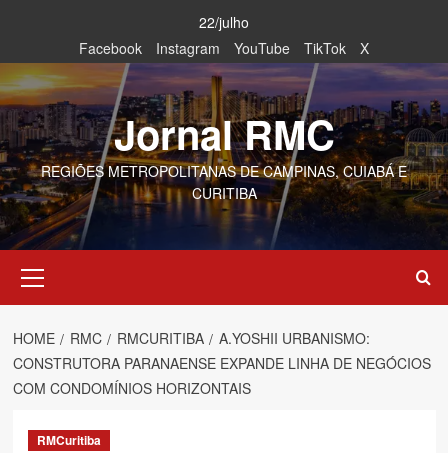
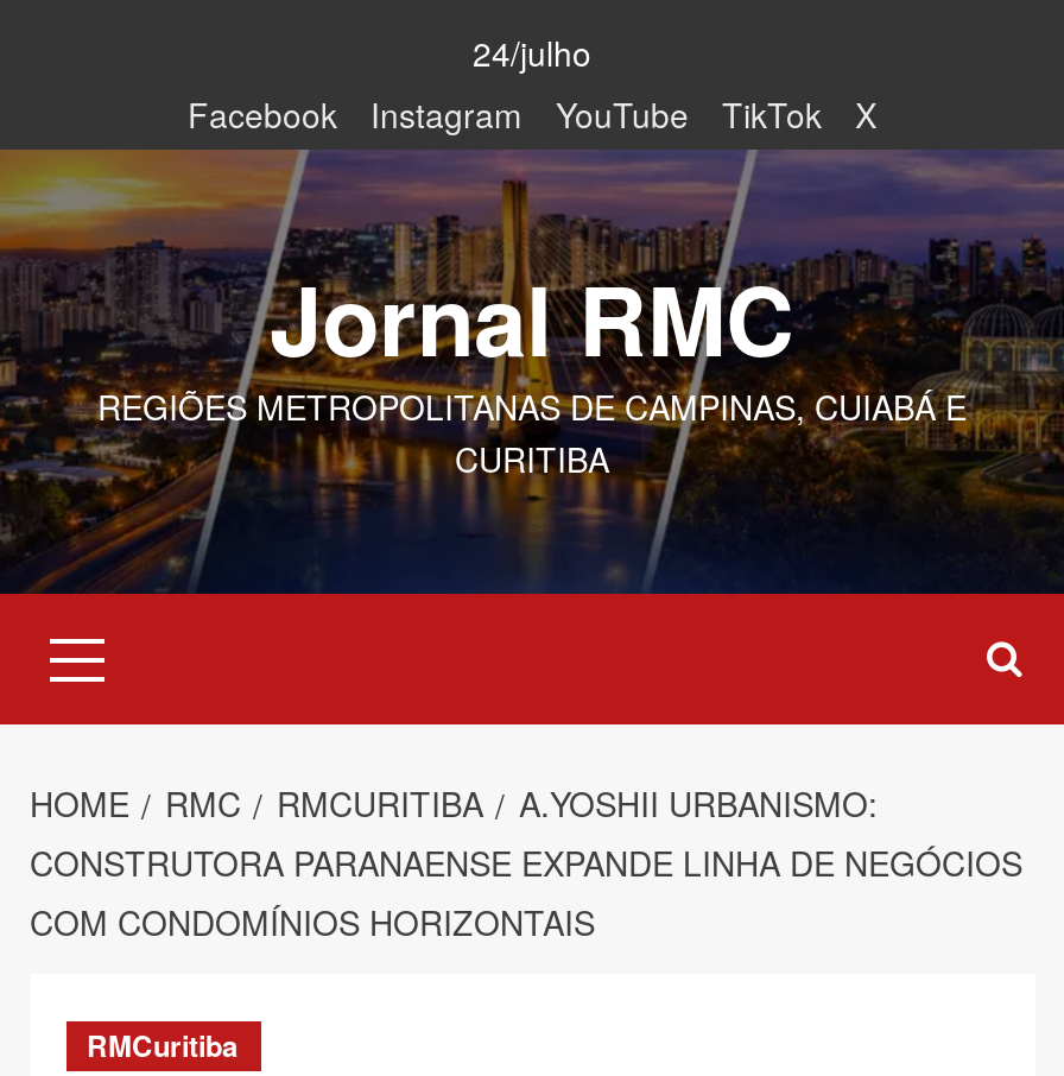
- 22/julho
+ 24/julho
